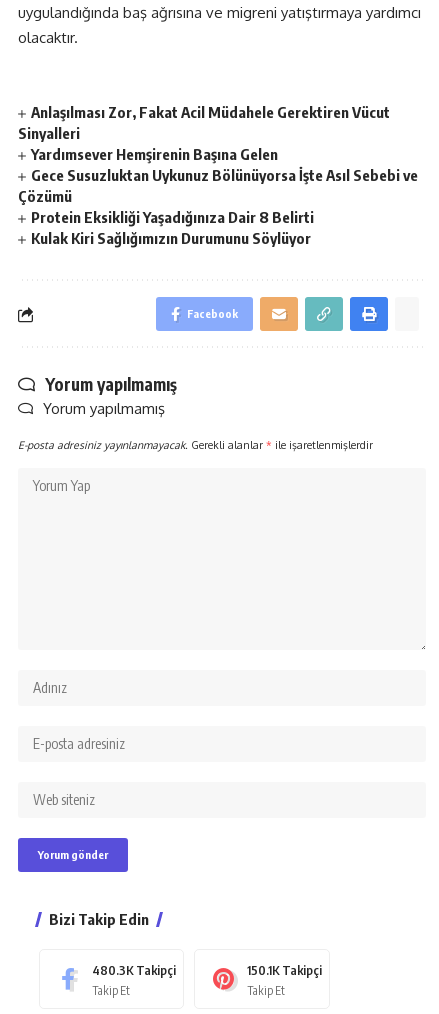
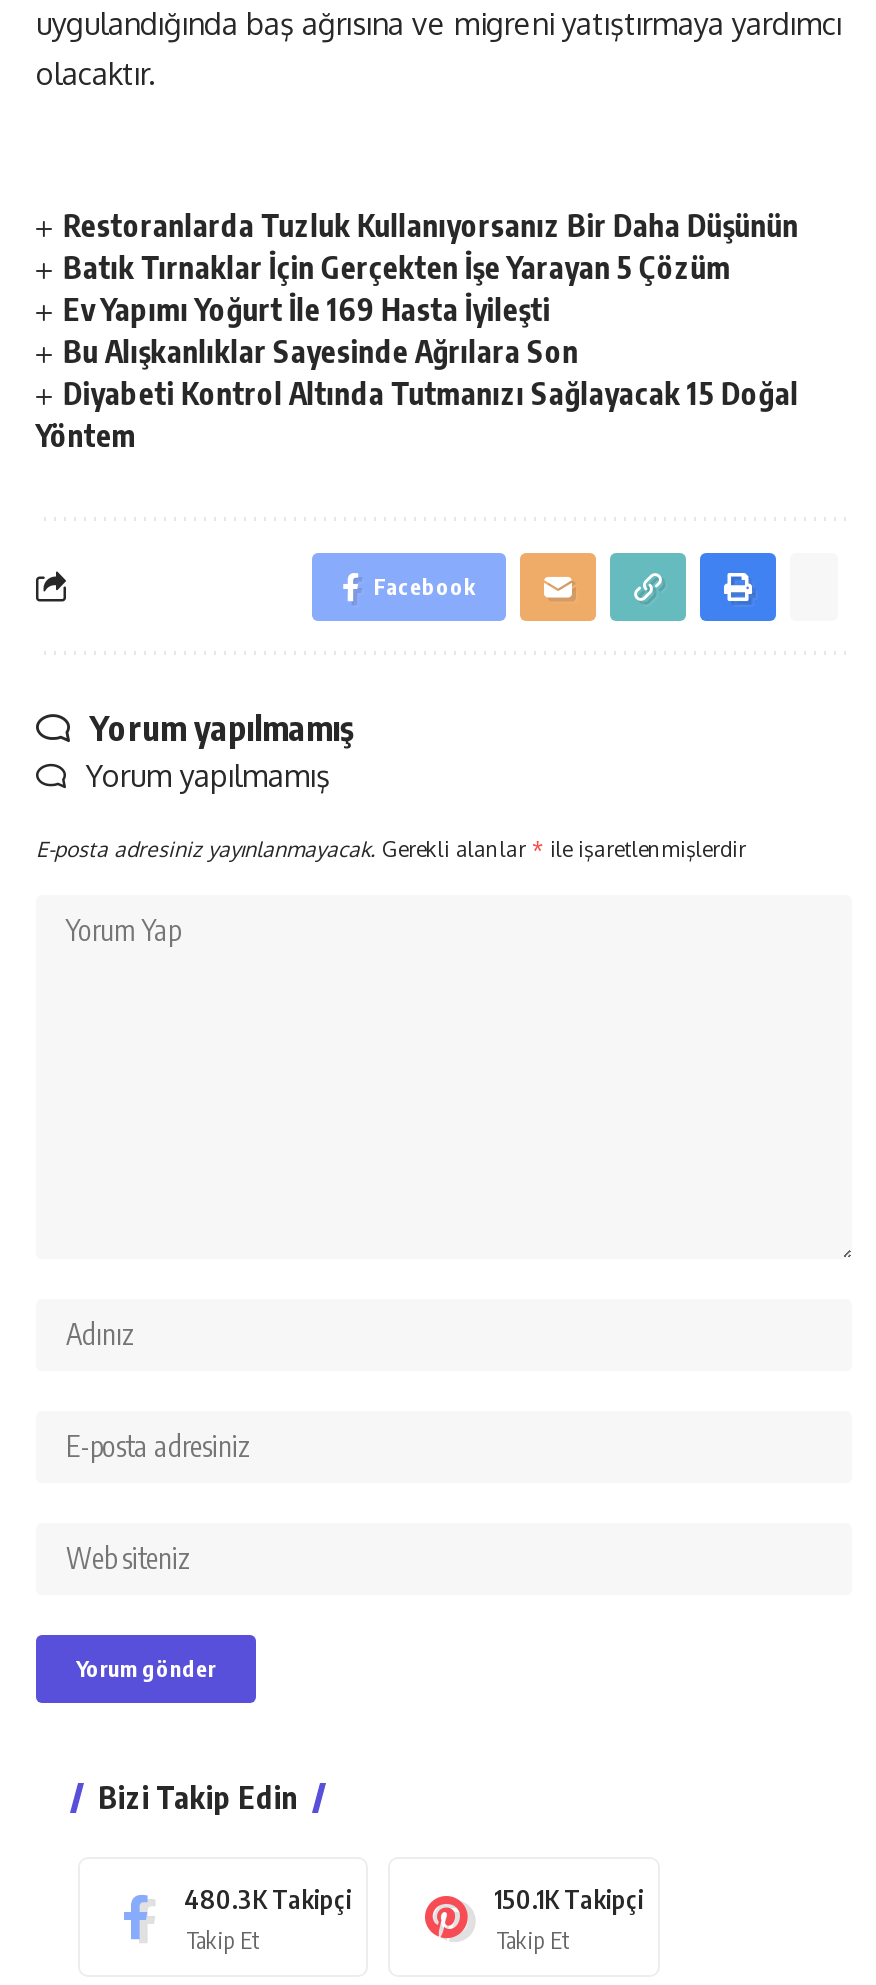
- Anlaşılması Zor, Fakat Acil Müdahele Gerektiren Vücut
- Sinyalleri
- Yardımsever Hemşirenin Başına Gelen
- Gece Susuzluktan Uykunuz Bölünüyorsa İşte Asıl Sebebi ve
- Çözümü
- Protein Eksikliği Yaşadığınıza Dair 8 Belirti
- Kulak Kiri Sağlığımızın Durumunu Söylüyor
+ Restoranlarda Tuzluk Kullanıyorsanız Bir Daha Düşünün
+ Batık Tırnaklar İçin Gerçekten İşe Yarayan 5 Çözüm
+ Ev Yapımı Yoğurt İle 169 Hasta İyileşti
+ Bu Alışkanlıklar Sayesinde Ağrılara Son
+ Diyabeti Kontrol Altında Tutmanızı Sağlayacak 15 Doğal
+ Yöntem
